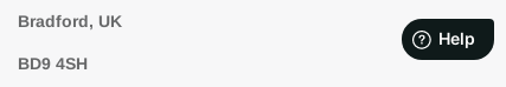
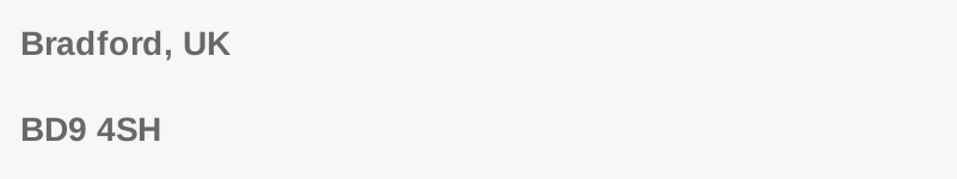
- [image]
